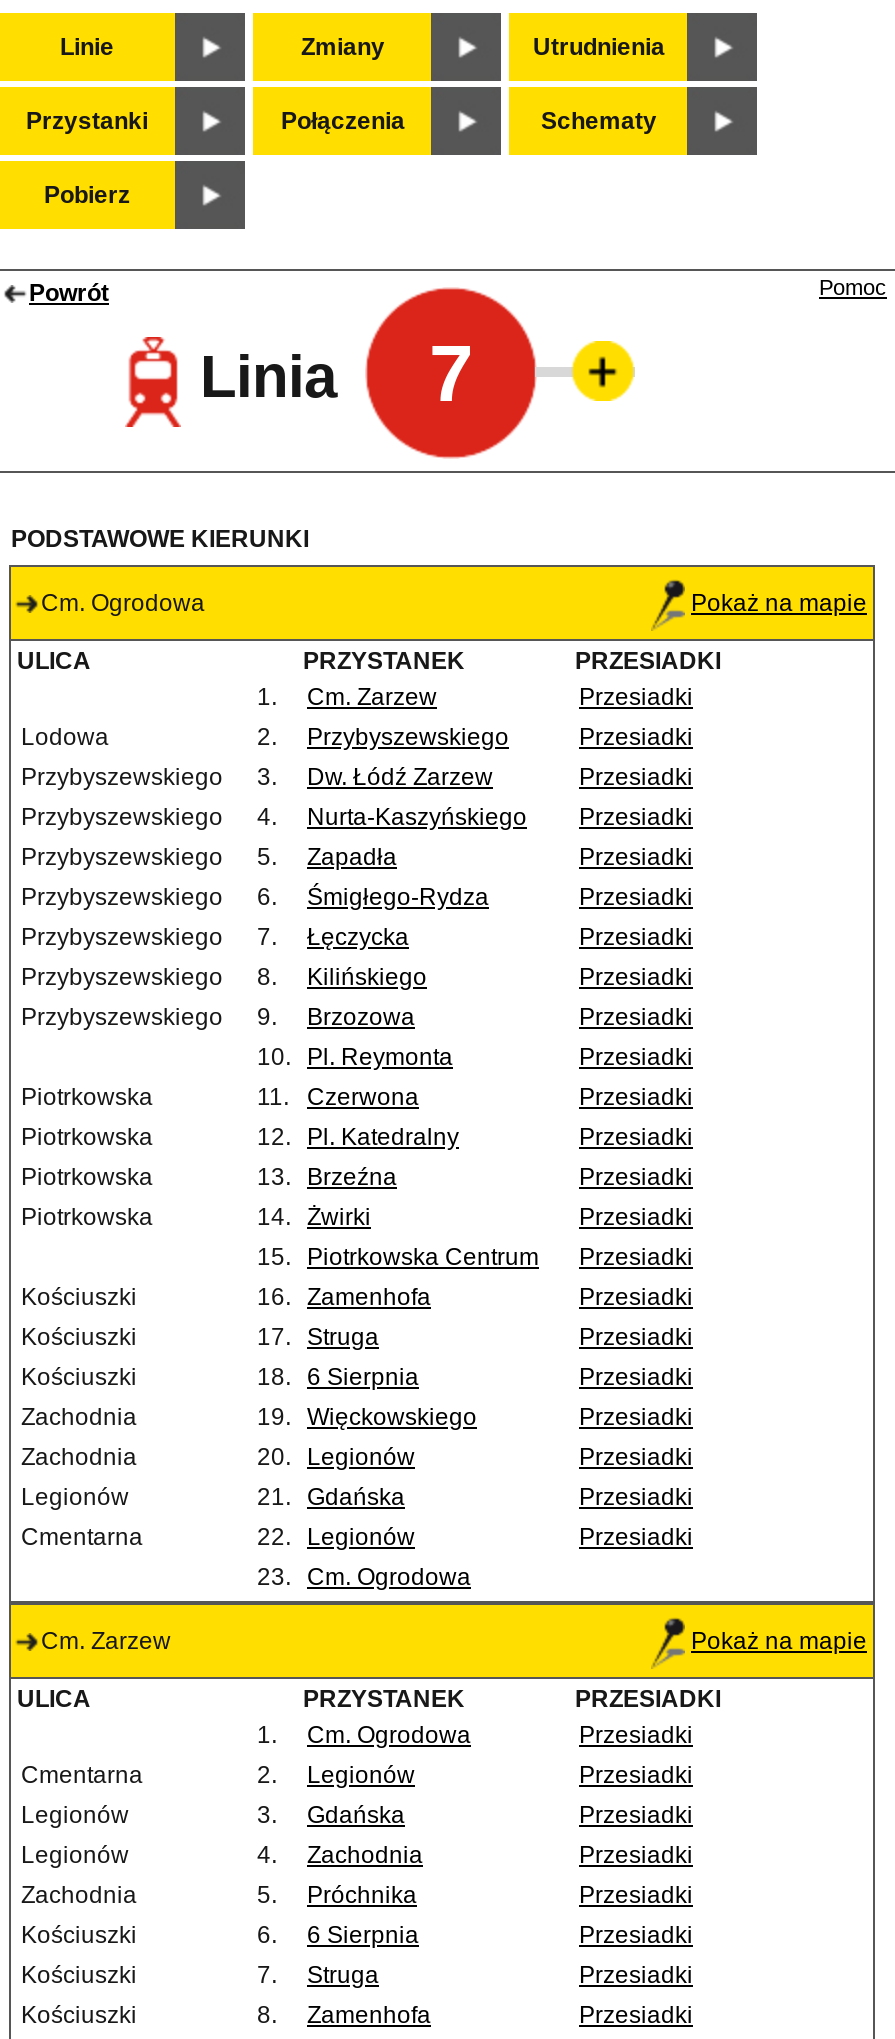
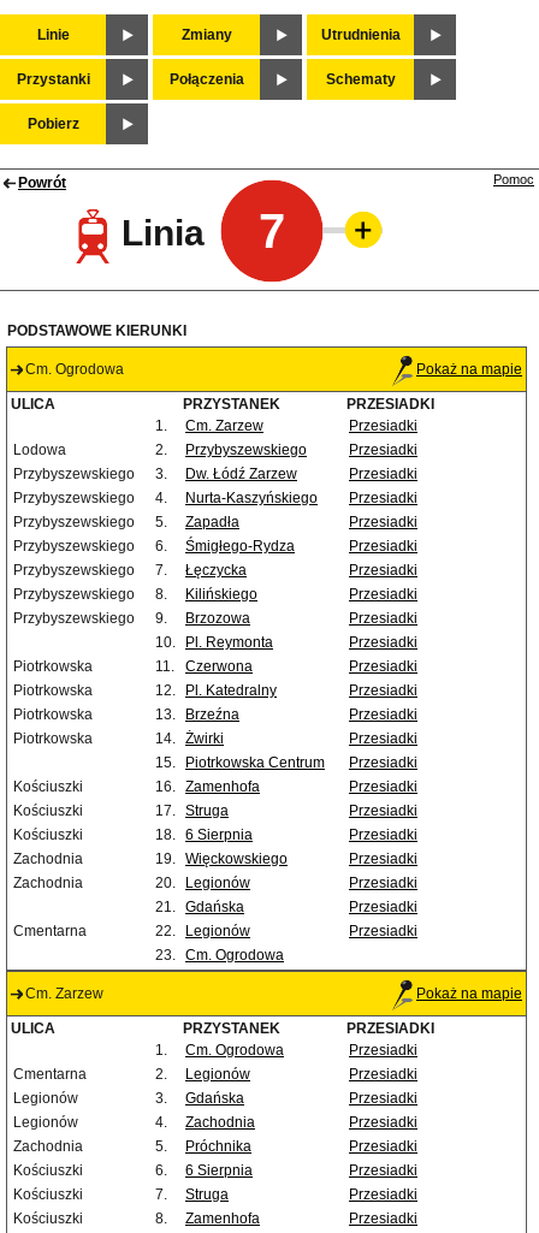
- Legionów
